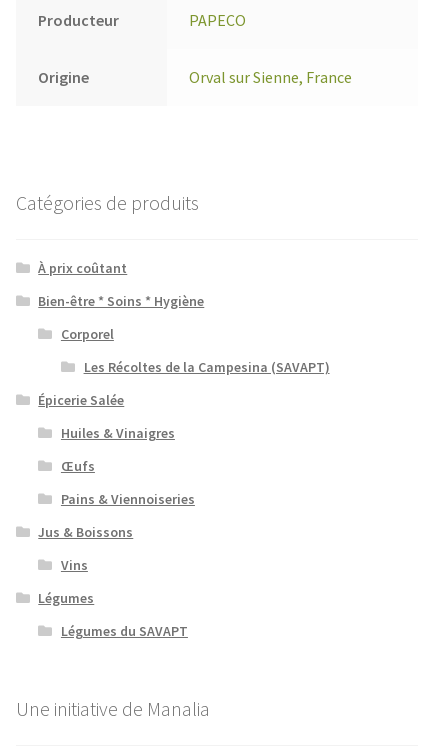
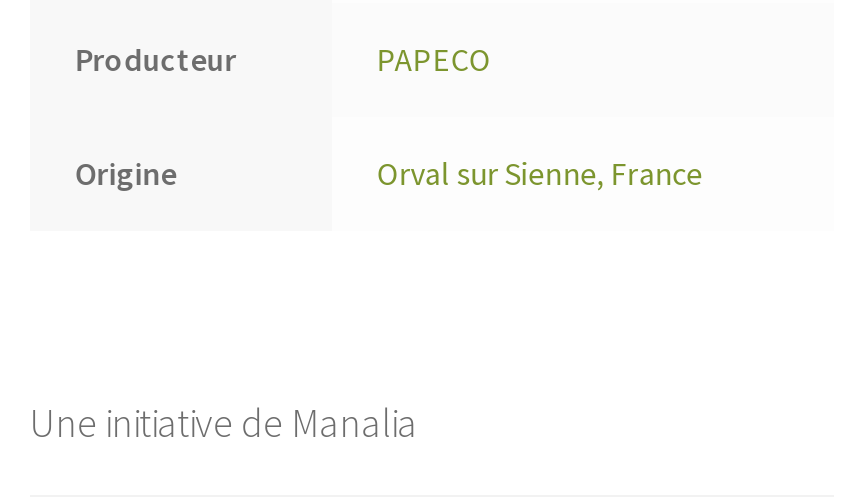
- Catégories de produits
- À prix coûtant
- Bien-être * Soins * Hygiène
- Corporel
- Les Récoltes de la Campesina (SAVAPT)
- Épicerie Salée
- Huiles & Vinaigres
- Œufs
- Pains & Viennoiseries
- Jus & Boissons
- Vins
- Légumes
- Légumes du SAVAPT
